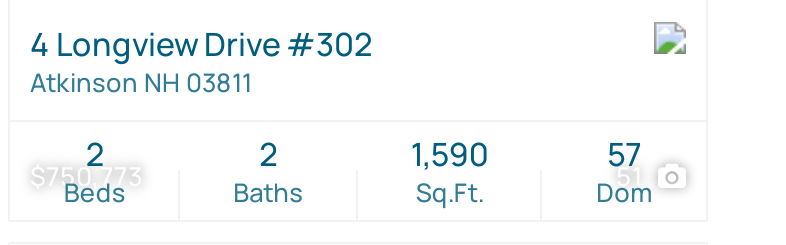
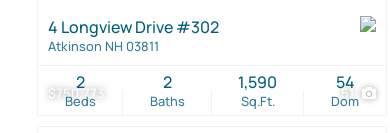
- 57
+ 54
